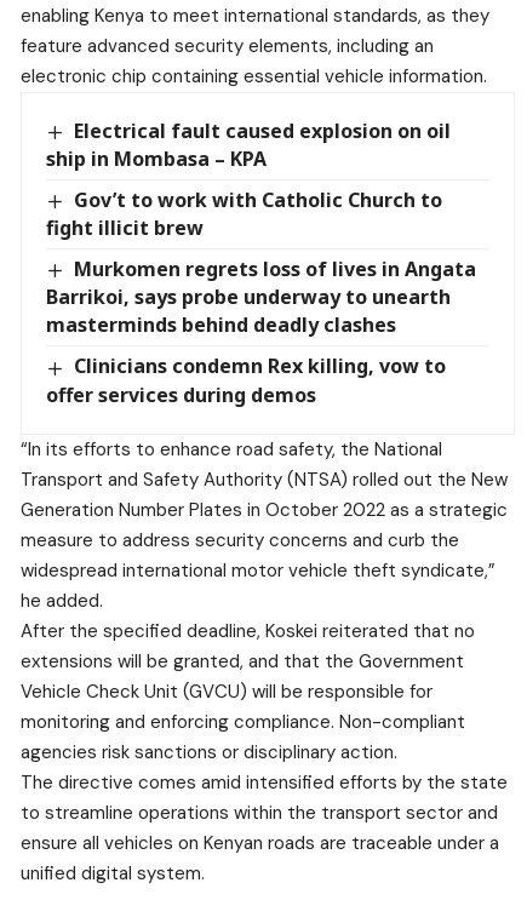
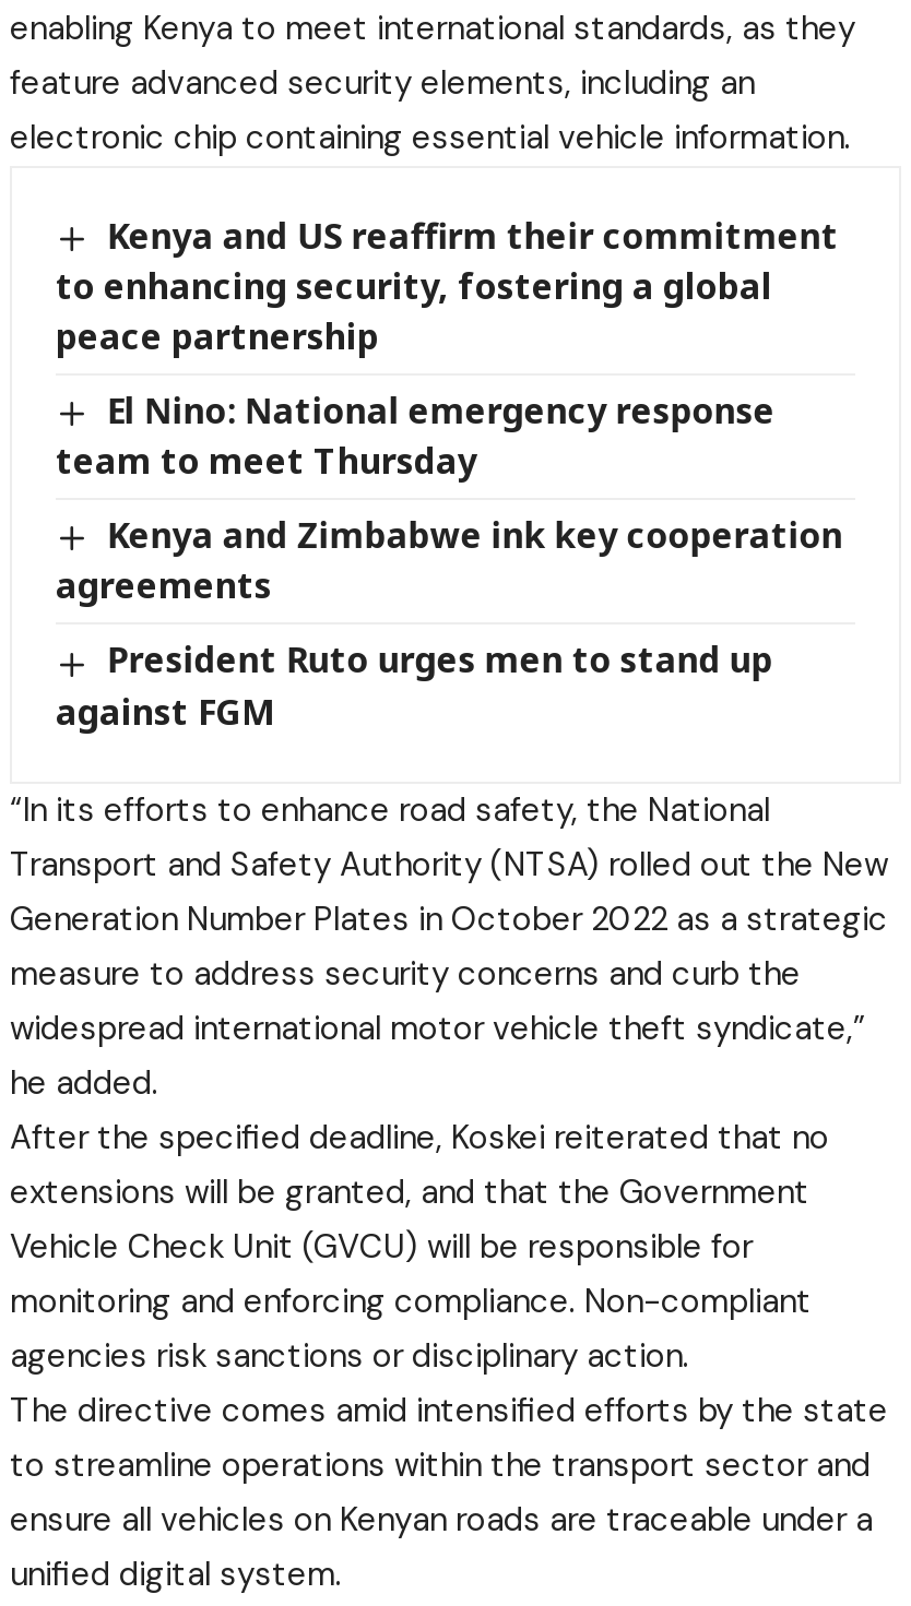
- Electrical fault caused explosion on oil
- ship in Mombasa – KPA
+ Kenya and US reaffirm their commitment
+ to enhancing security, fostering a global
+ peace partnership

- Gov’t to work with Catholic Church to
- fight illicit brew
+ El Nino: National emergency response
+ team to meet Thursday

- Murkomen regrets loss of lives in Angata
- Barrikoi, says probe underway to unearth
- masterminds behind deadly clashes
+ Kenya and Zimbabwe ink key cooperation
+ agreements

- Clinicians condemn Rex killing, vow to
- offer services during demos
+ President Ruto urges men to stand up
+ against FGM
